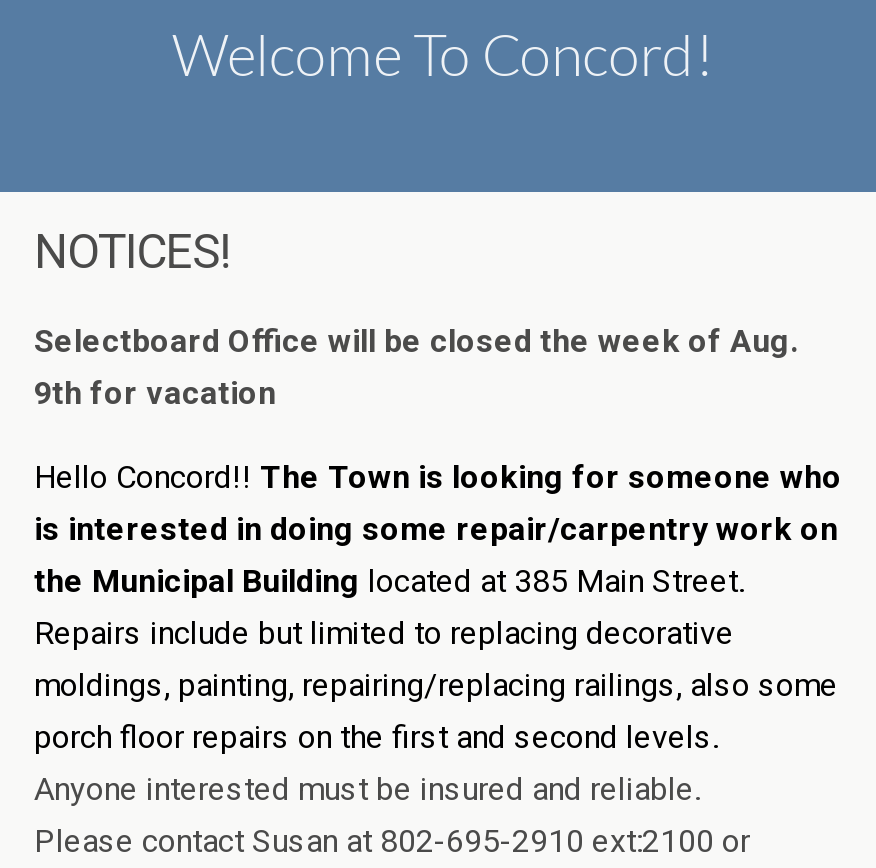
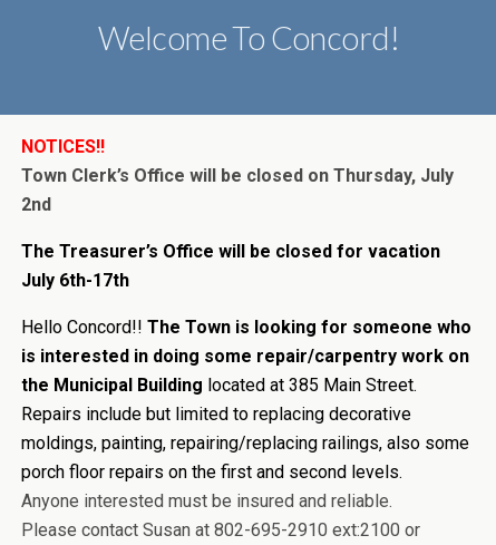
- NOTICES!
+ NOTICES!!
+ Town Clerk’s Office will be closed on Thursday, July
+ 2nd

- Selectboard Office will be closed the week of Aug.
- 9th for vacation
+ The Treasurer’s Office will be closed for vacation
+ July 6th-17th
